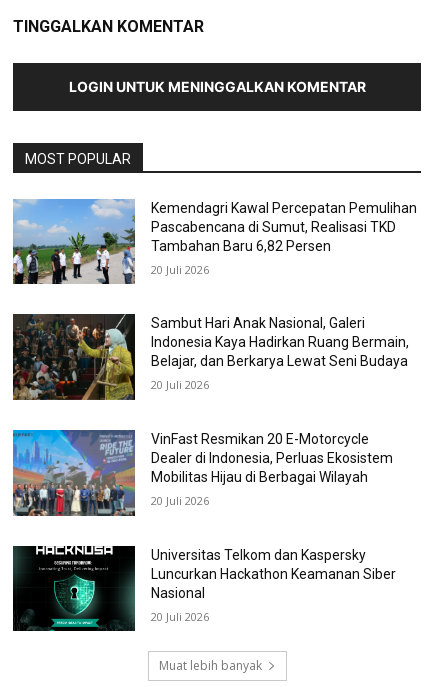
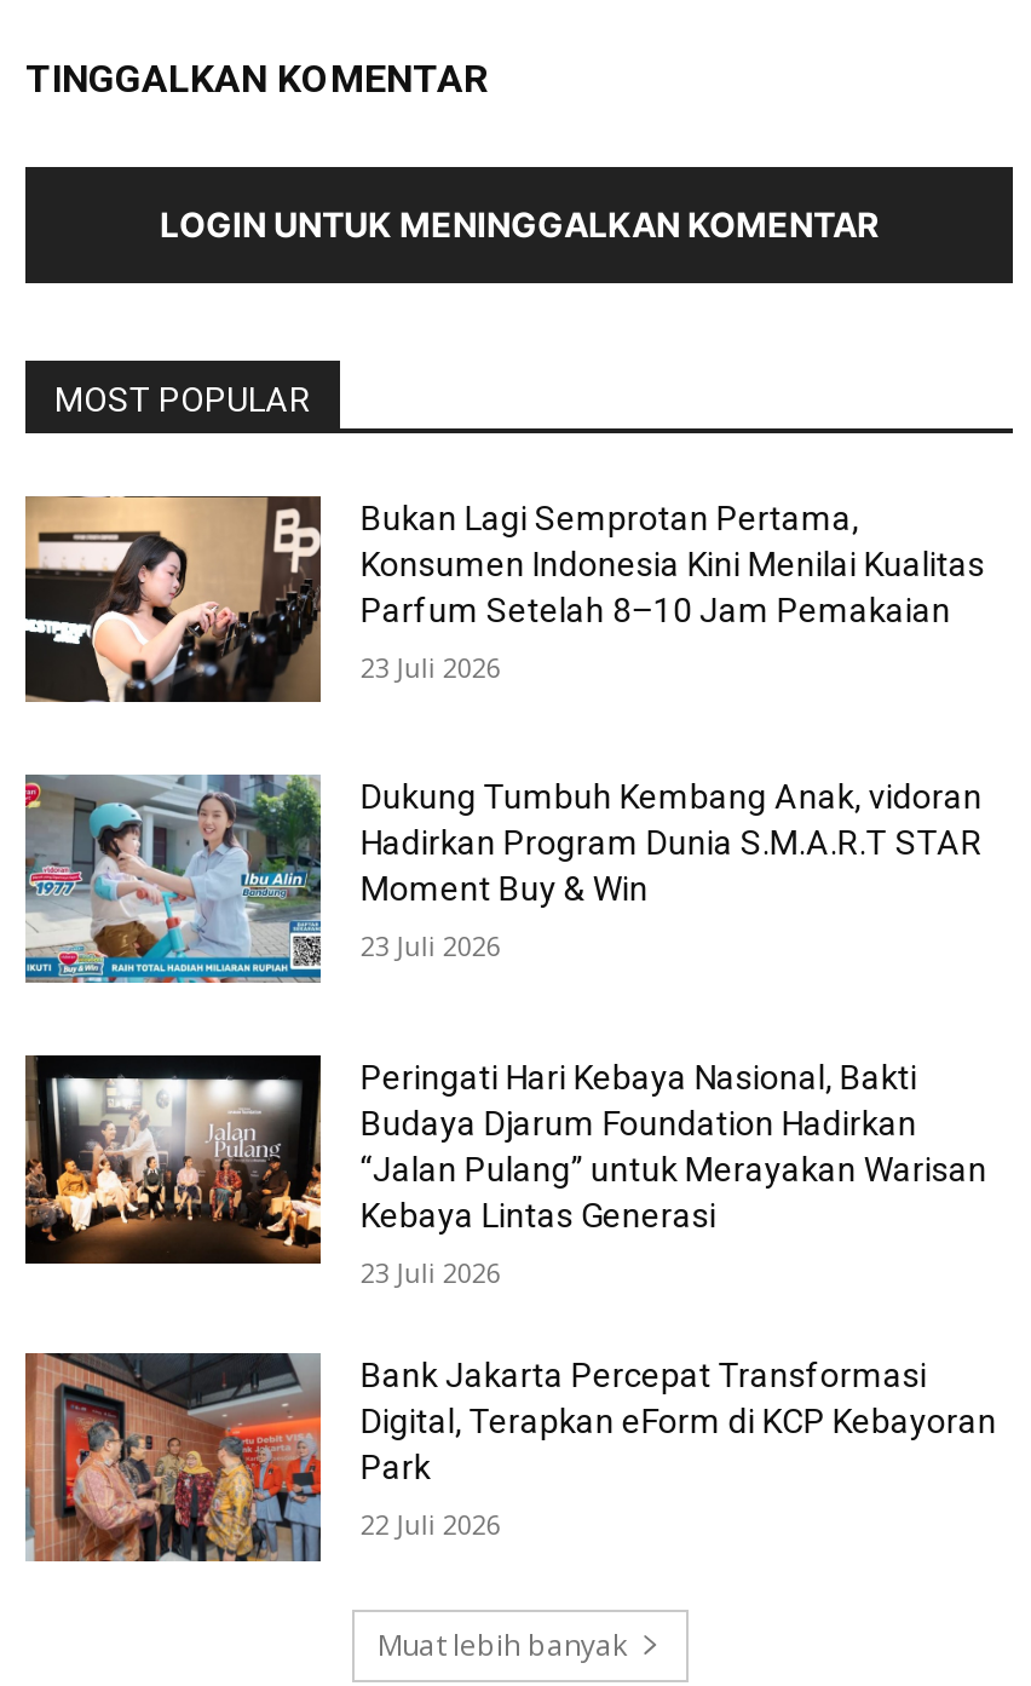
- [image]
- Kemendagri Kawal Percepatan Pemulihan
- Pascabencana di Sumut, Realisasi TKD
- Tambahan Baru 6,82 Persen
+ [image]
+ Bukan Lagi Semprotan Pertama,
+ Konsumen Indonesia Kini Menilai Kualitas
+ Parfum Setelah 8–10 Jam Pemakaian

- 20 Juli 2026
+ 23 Juli 2026

- [image]
- Sambut Hari Anak Nasional, Galeri
- Indonesia Kaya Hadirkan Ruang Bermain,
- Belajar, dan Berkarya Lewat Seni Budaya
+ [image]
+ Dukung Tumbuh Kembang Anak, vidoran
+ Hadirkan Program Dunia S.M.A.R.T STAR
+ Moment Buy & Win

- 20 Juli 2026
+ 23 Juli 2026

- [image]
- VinFast Resmikan 20 E-Motorcycle
- Dealer di Indonesia, Perluas Ekosistem
- Mobilitas Hijau di Berbagai Wilayah
+ [image]
+ Peringati Hari Kebaya Nasional, Bakti
+ Budaya Djarum Foundation Hadirkan
+ “Jalan Pulang” untuk Merayakan Warisan
+ Kebaya Lintas Generasi

- 20 Juli 2026
+ 23 Juli 2026

- [image]
- Universitas Telkom dan Kaspersky
- Luncurkan Hackathon Keamanan Siber
- Nasional
+ [image]
+ Bank Jakarta Percepat Transformasi
+ Digital, Terapkan eForm di KCP Kebayoran
+ Park

- 20 Juli 2026
+ 22 Juli 2026
